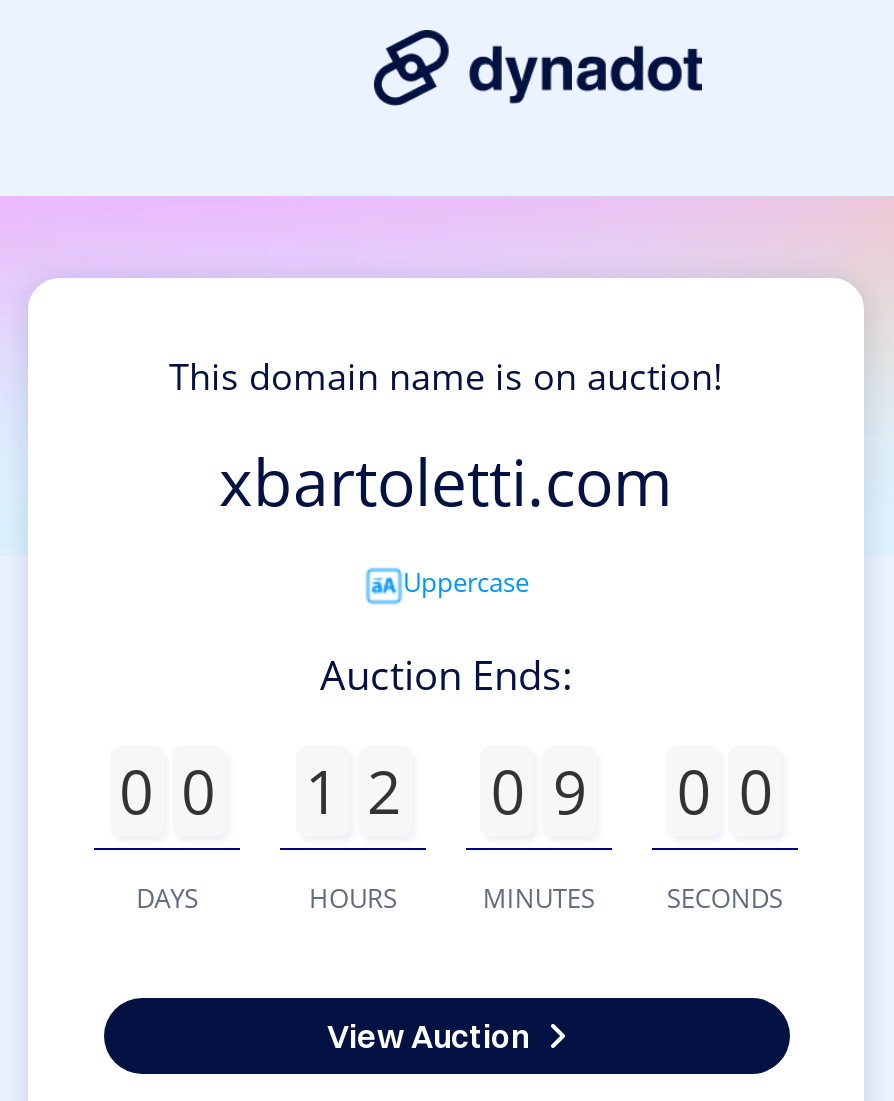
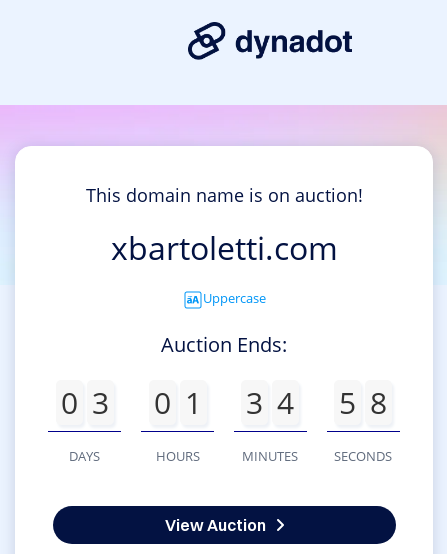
- 0 0
+ 0 3

- 1 2
+ 0 1

- 0 9
+ 3 4

- 0 0
+ 5 8
